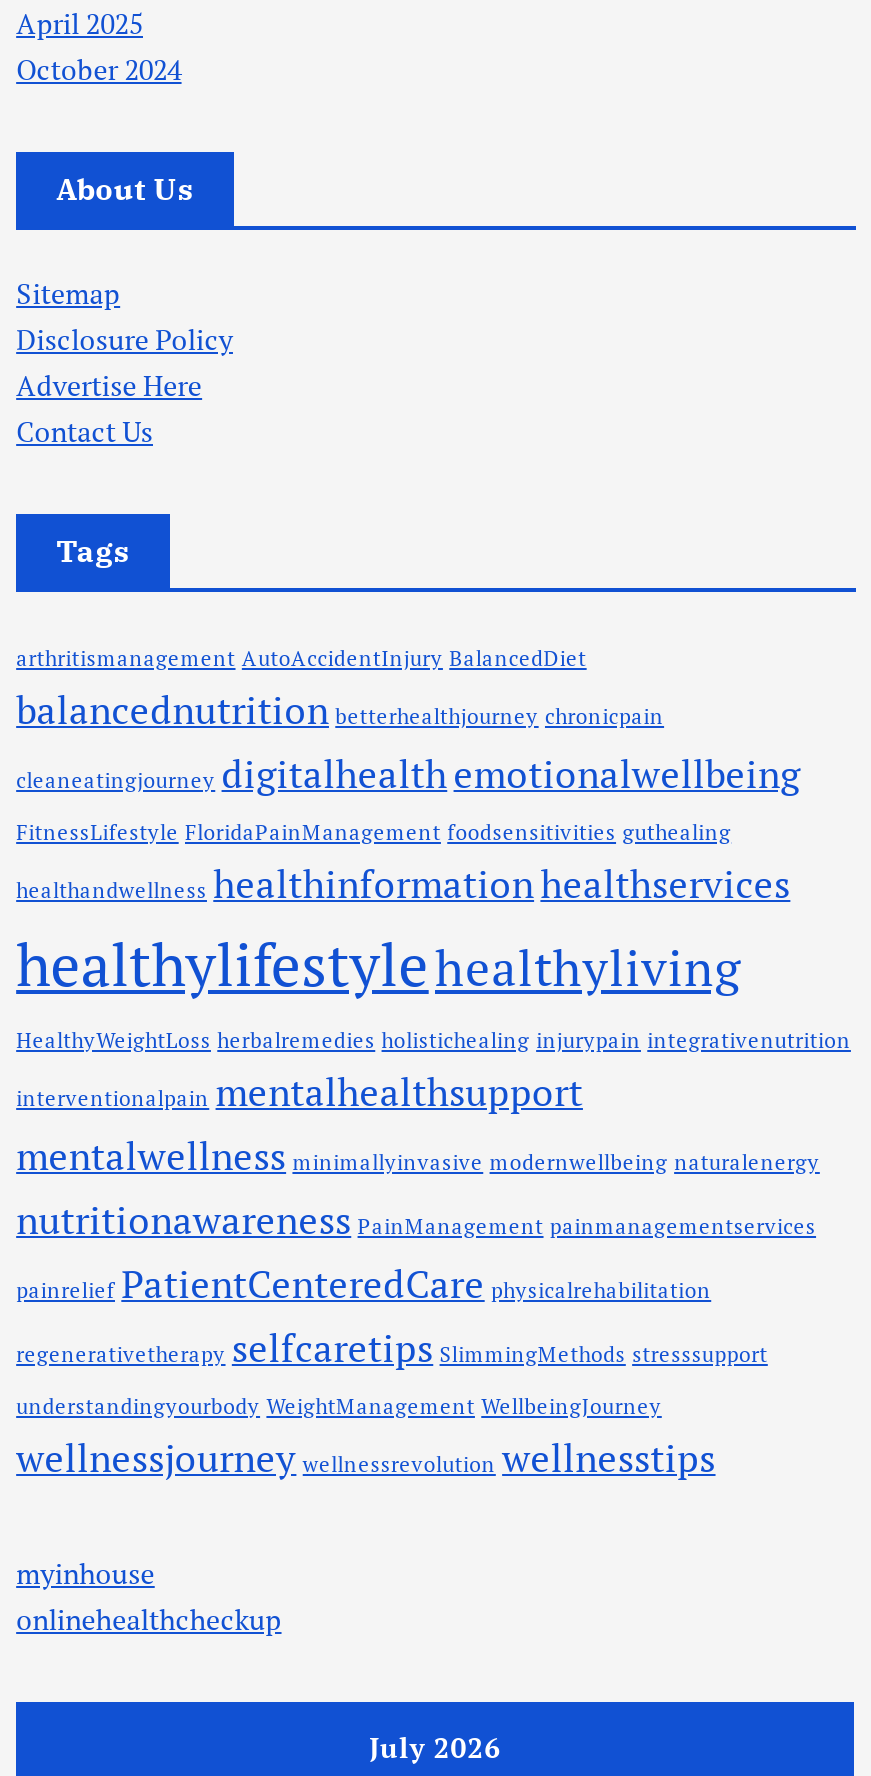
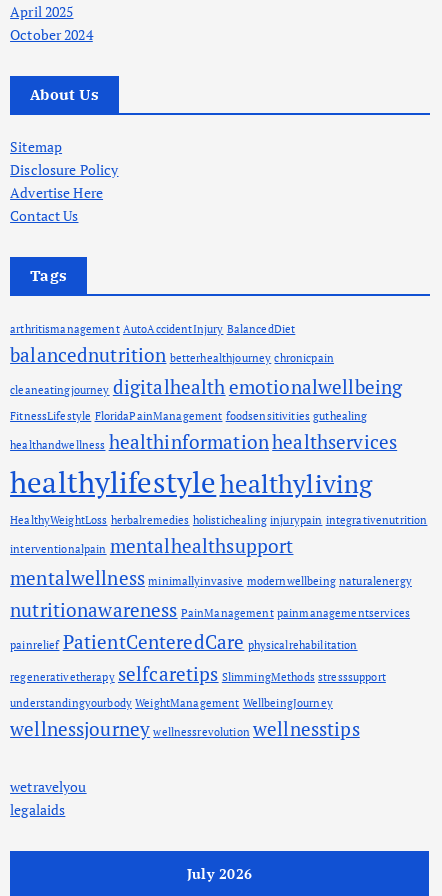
- myinhouse
- onlinehealthcheckup
+ wetravelyou
+ legalaids
